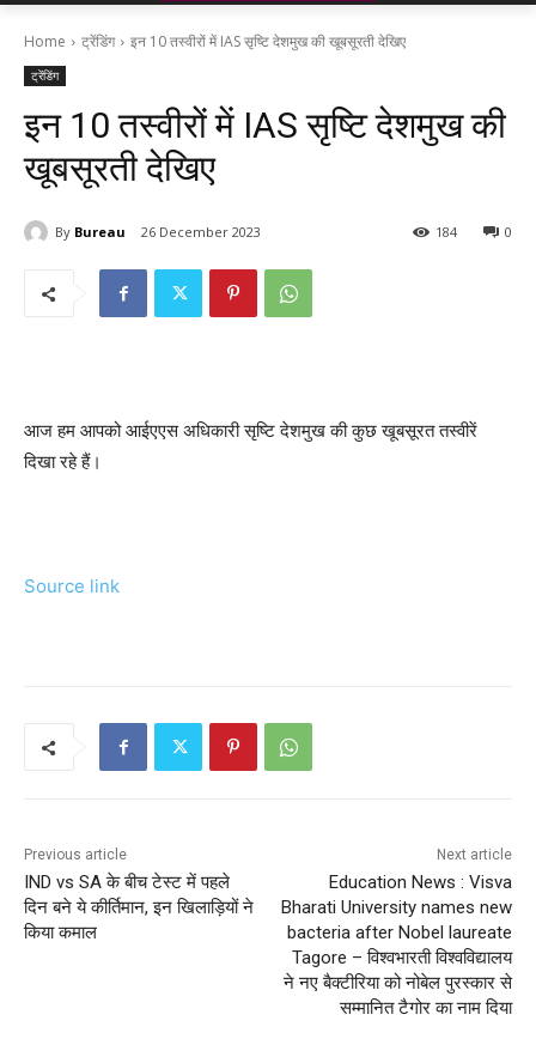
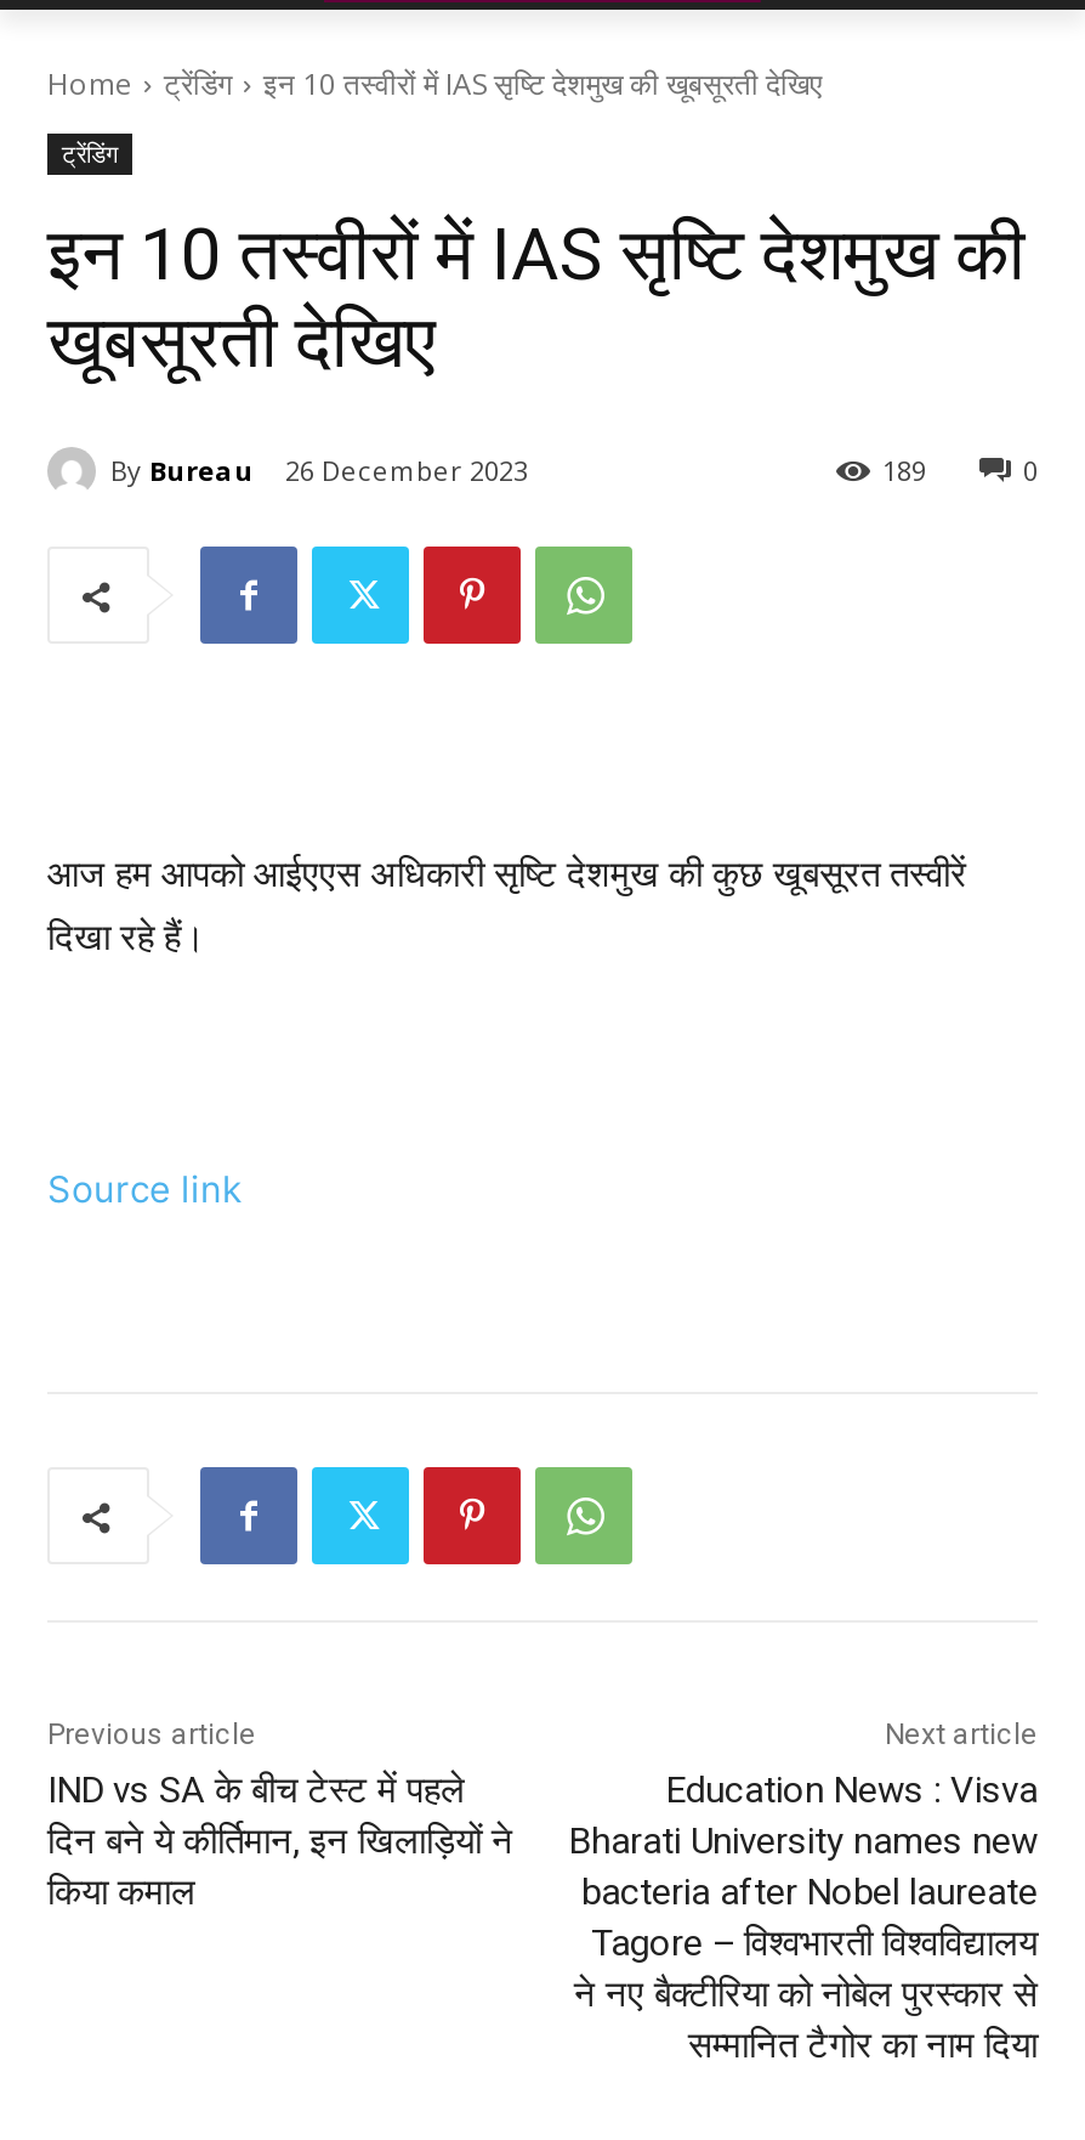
- 184
+ 189
